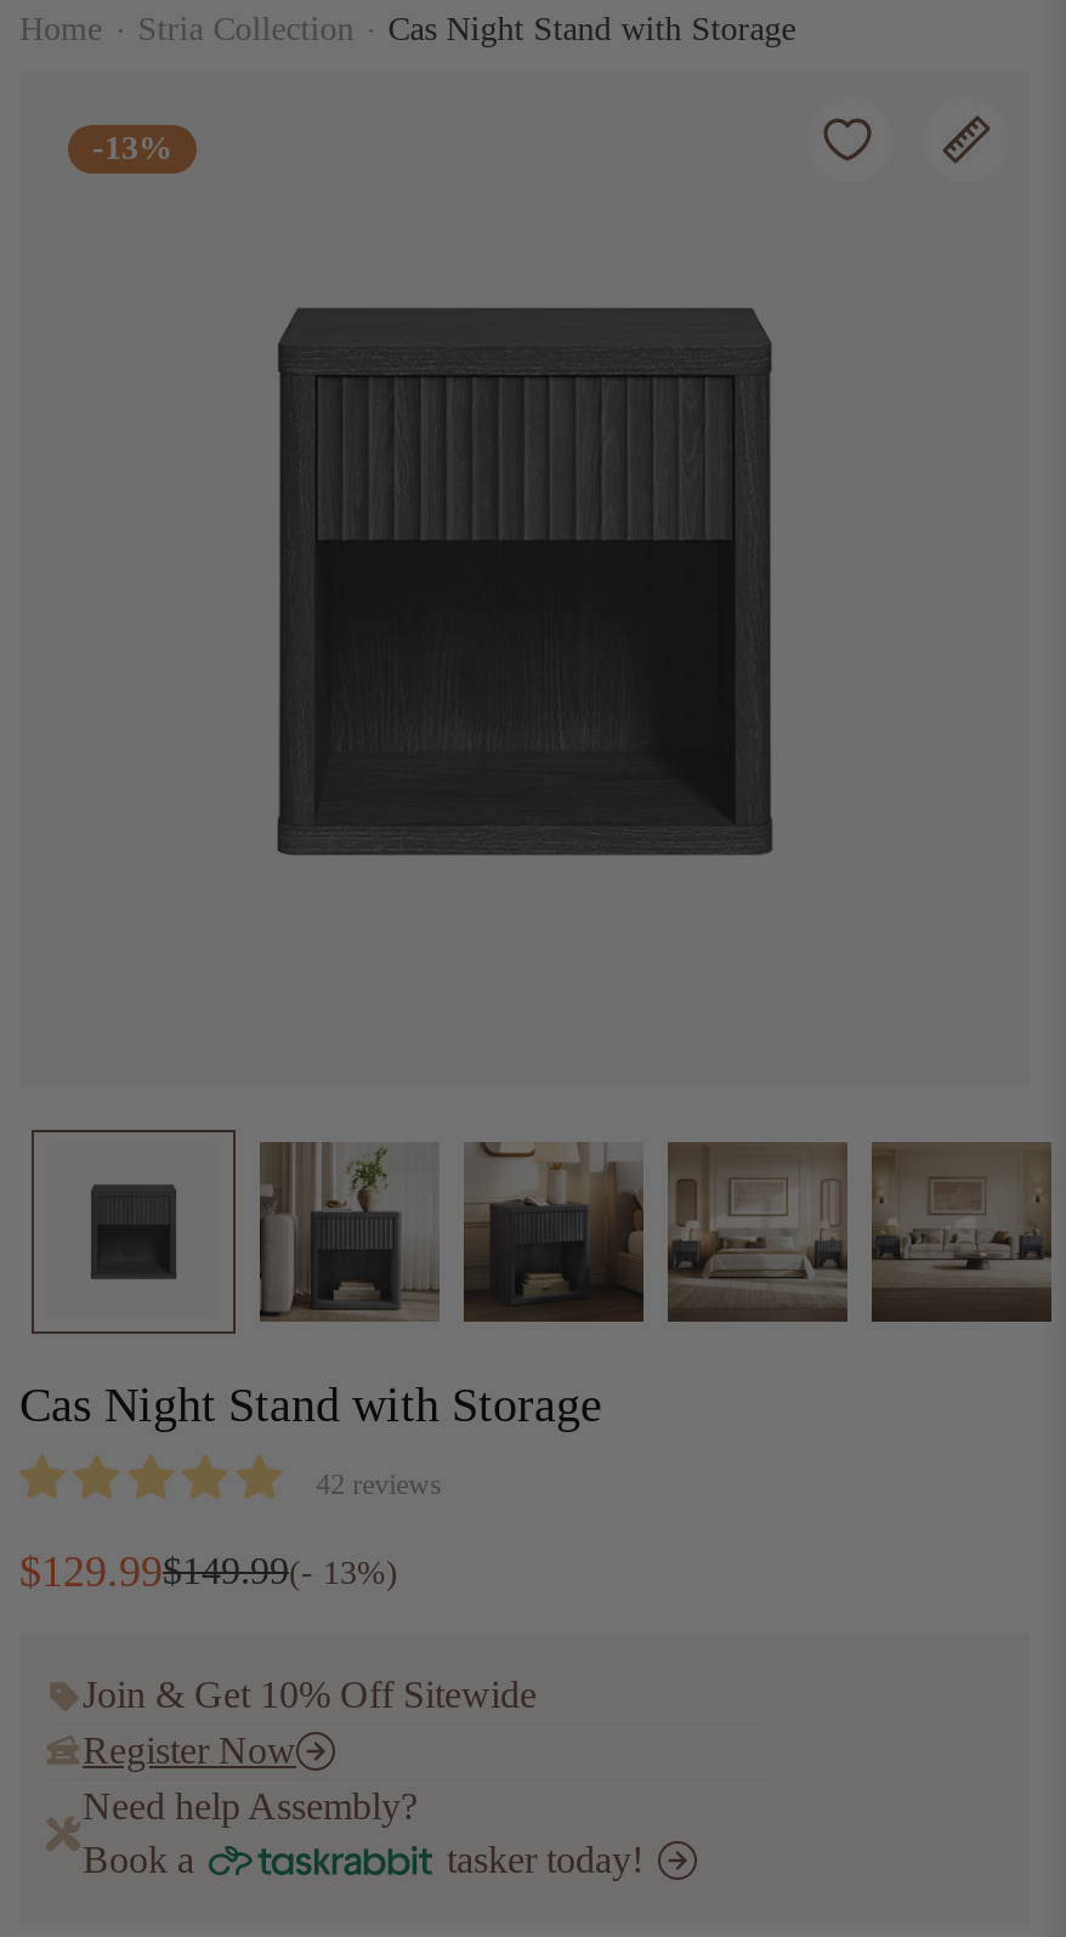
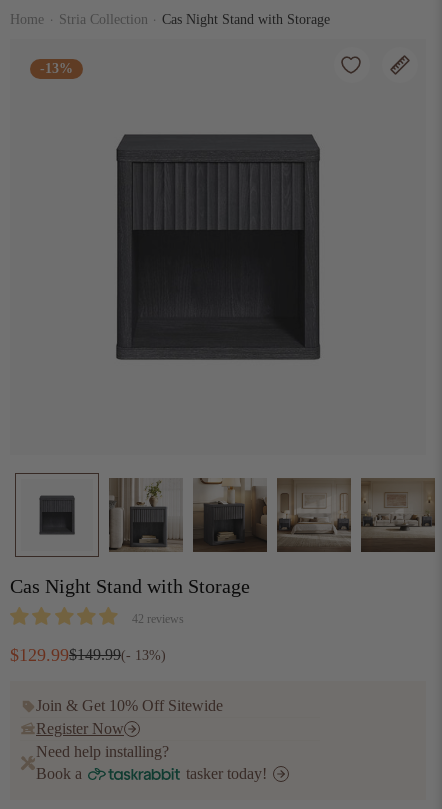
- Need help Assembly?
+ Need help installing?
